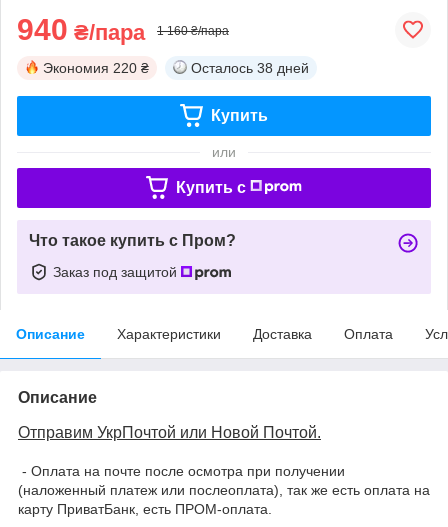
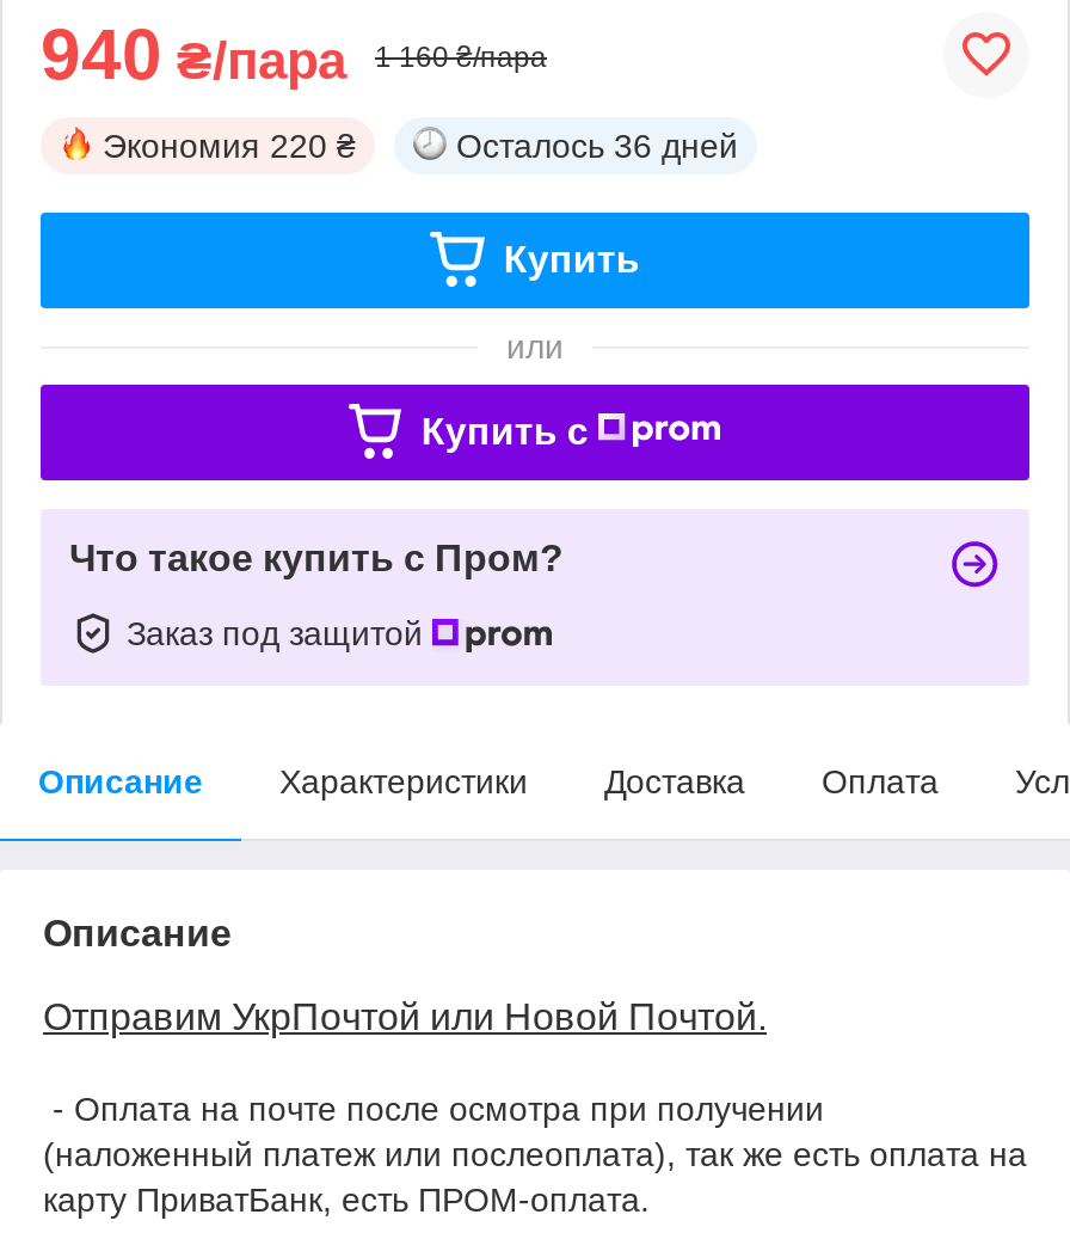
- Осталось 38 дней
+ Осталось 36 дней
